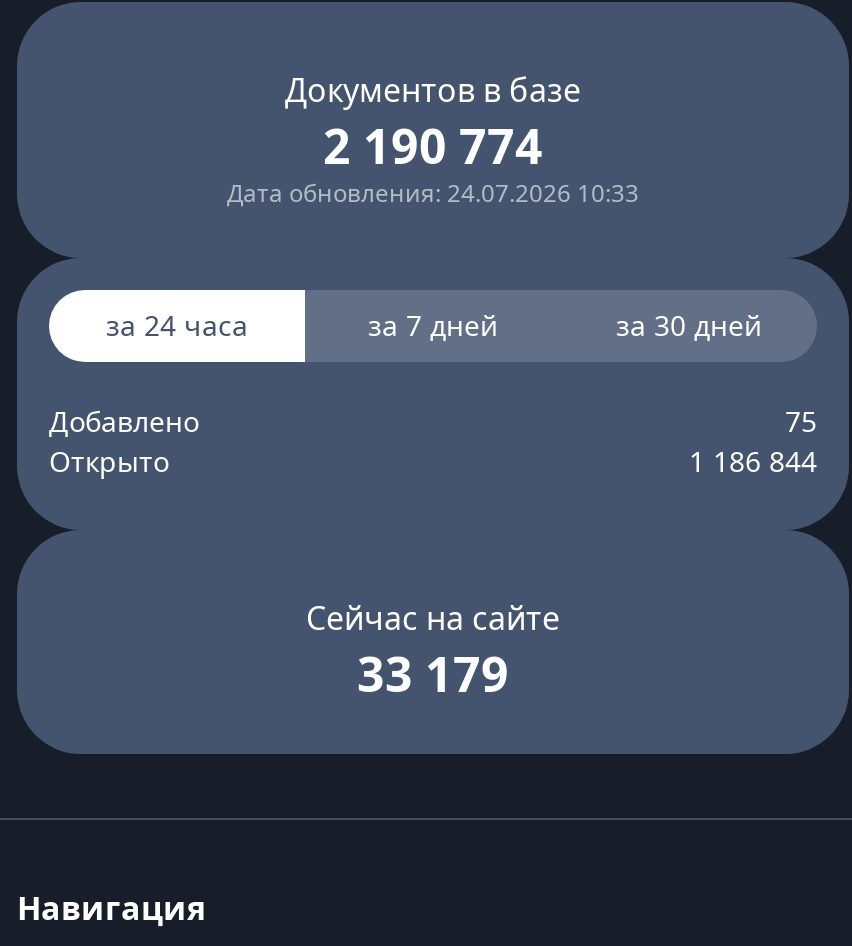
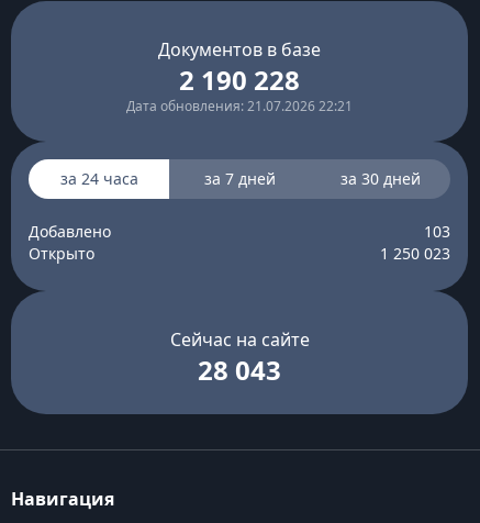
- 2 190 774
+ 2 190 228

- Дата обновления: 24.07.2026 10:33
+ Дата обновления: 21.07.2026 22:21

- 75
+ 103

- 1 186 844
+ 1 250 023

- 33 179
+ 28 043
